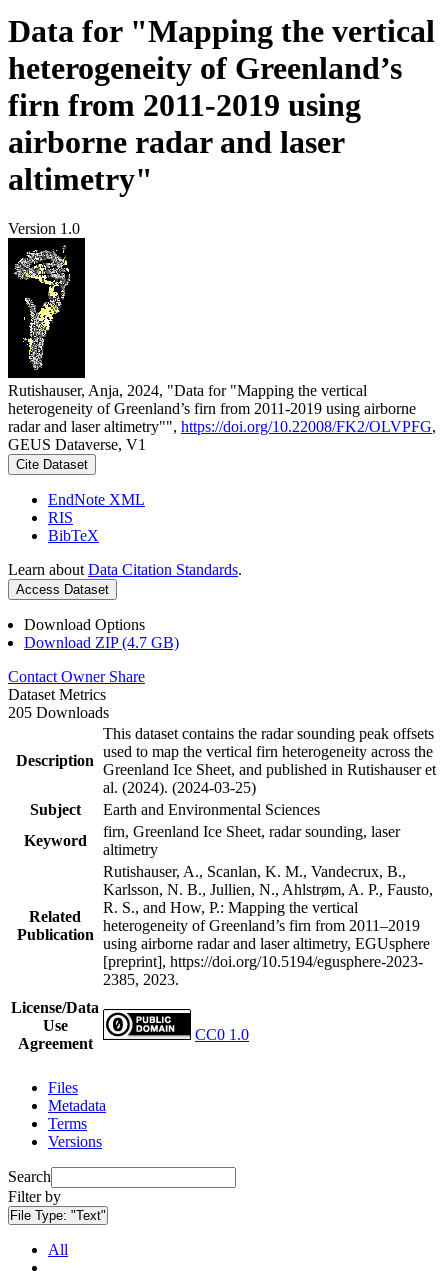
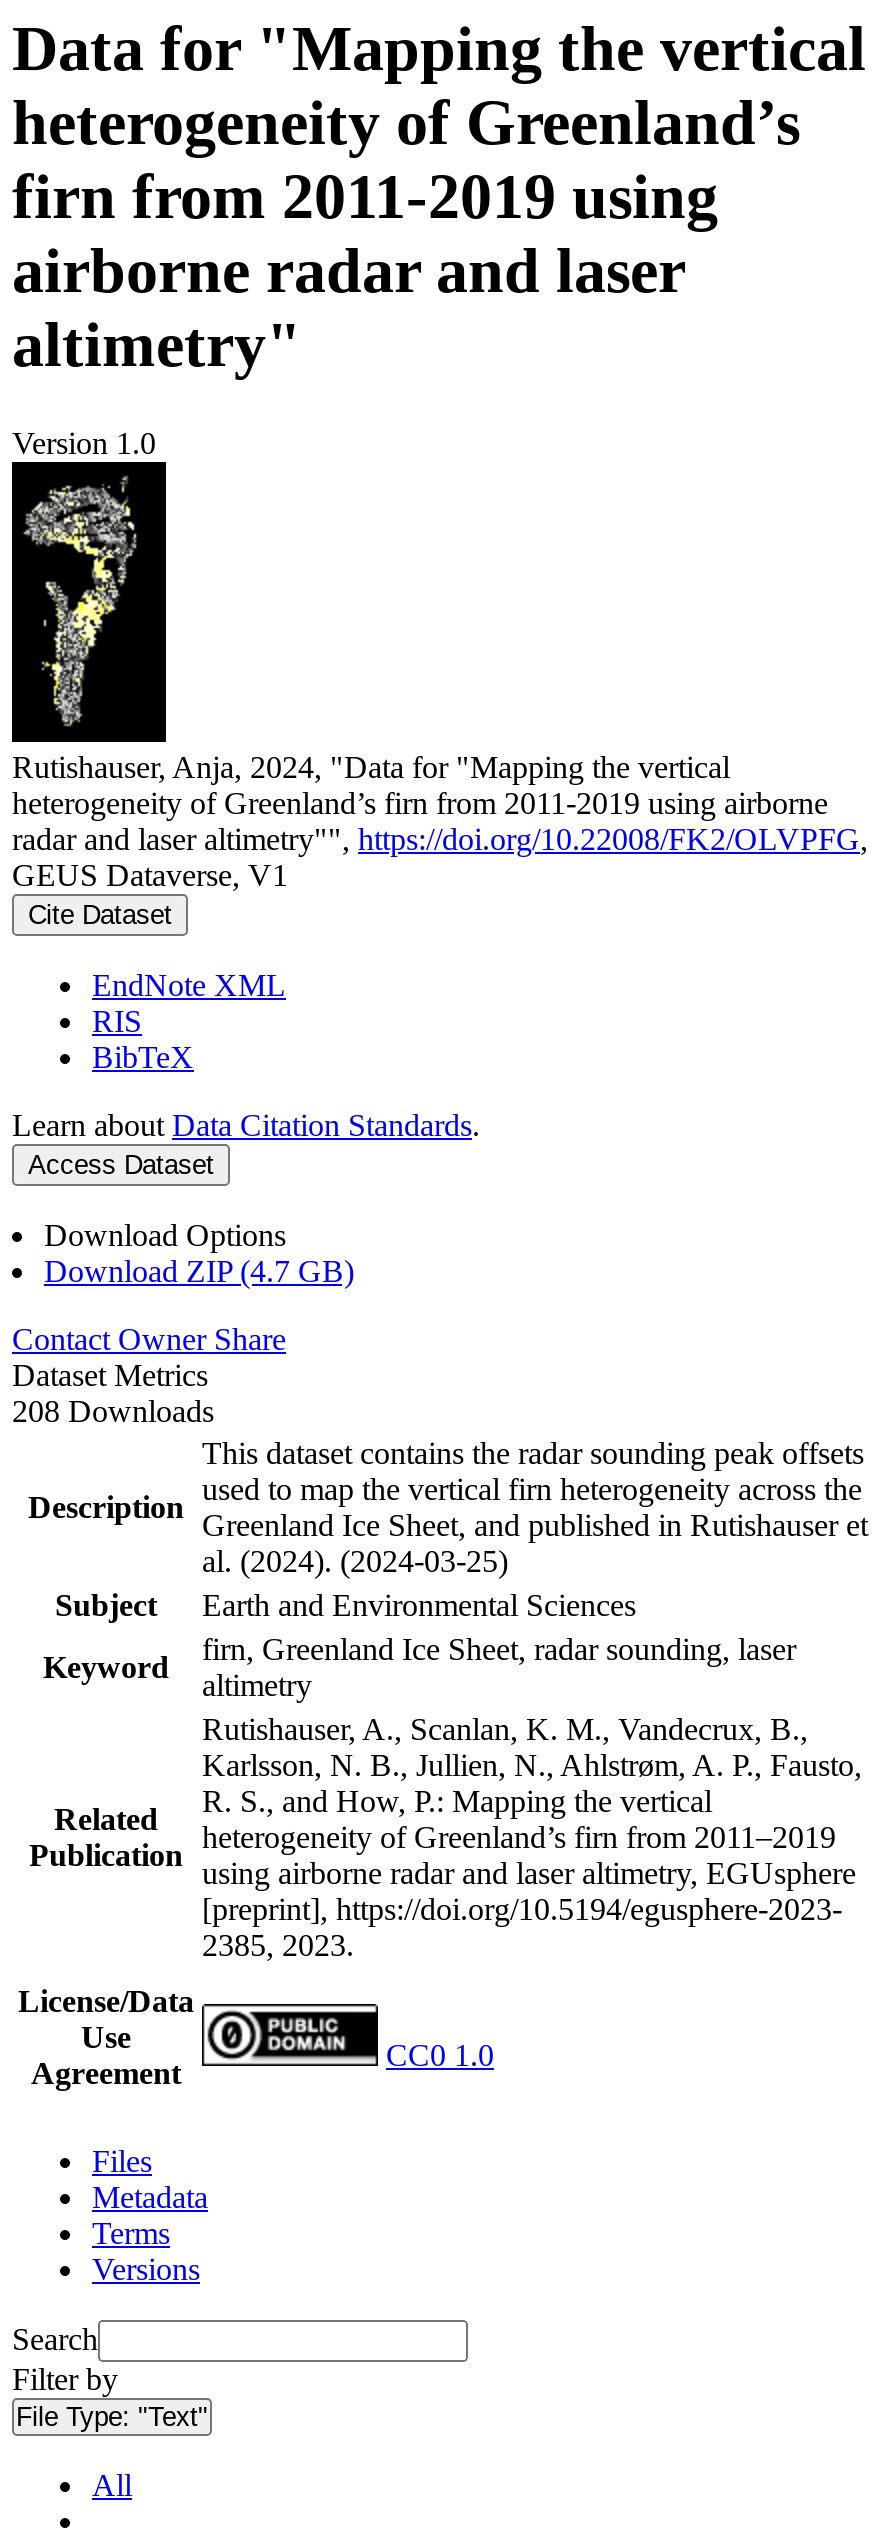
- 205 Downloads
+ 208 Downloads
